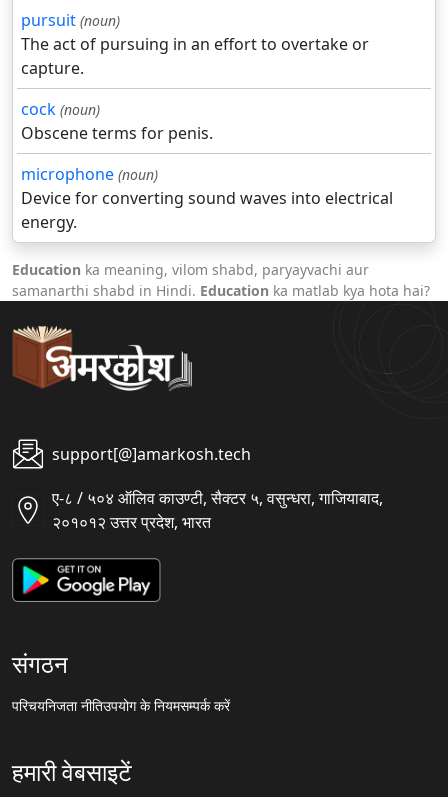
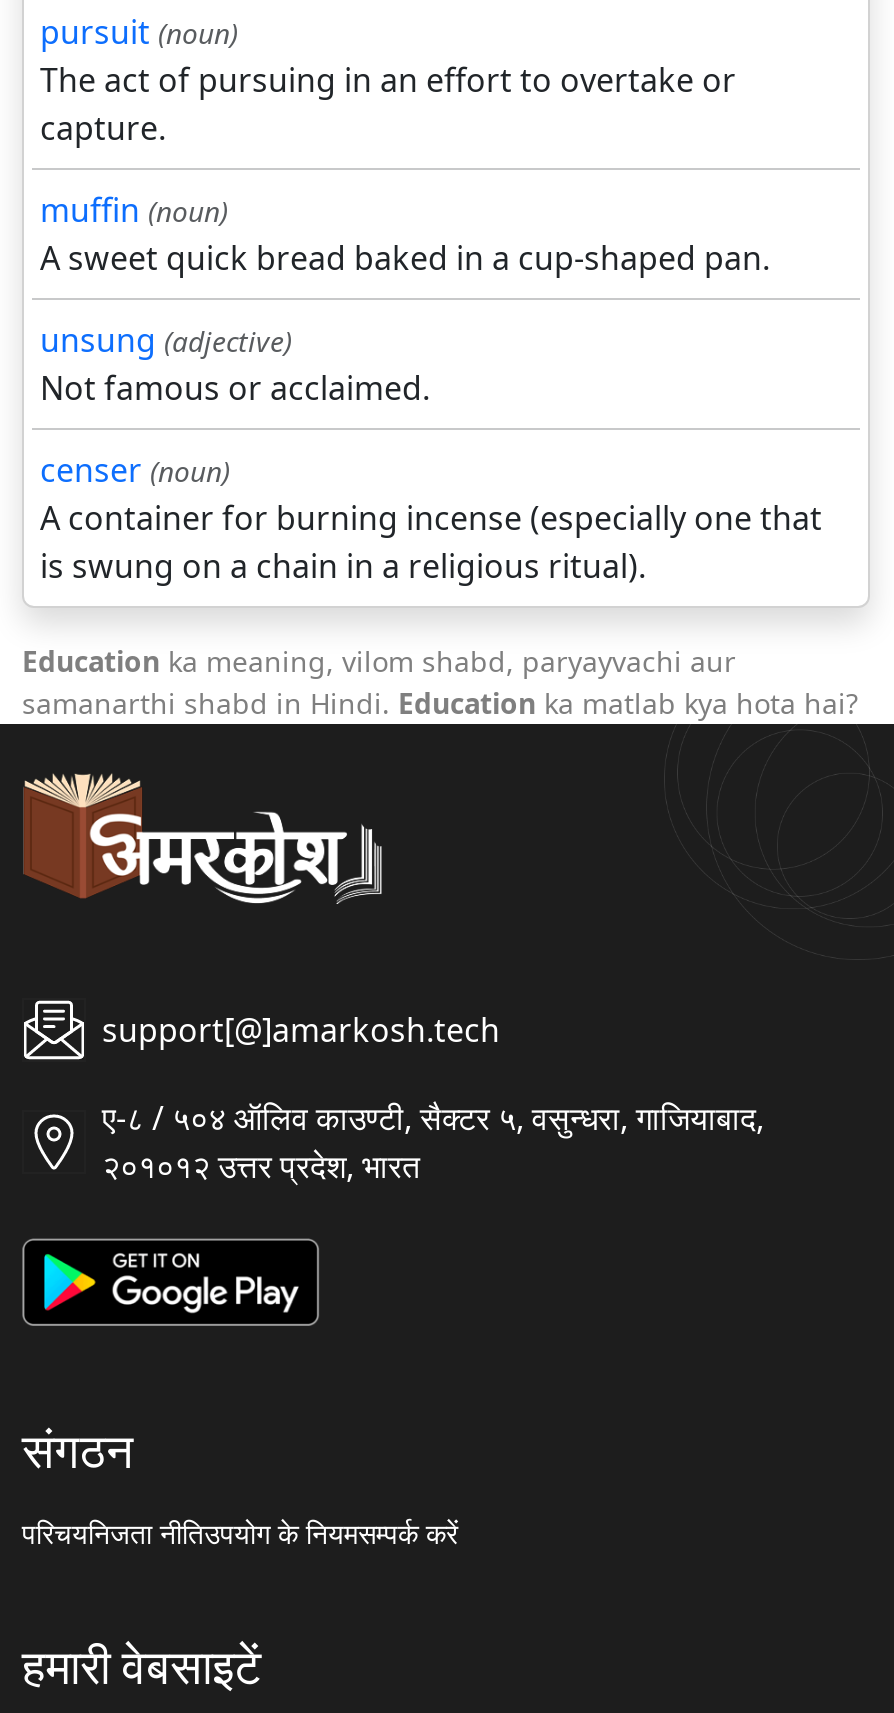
- cock (noun)
- Obscene terms for penis.
- microphone (noun)
- Device for converting sound waves into electrical
- energy.
+ muffin (noun)
+ A sweet quick bread baked in a cup-shaped pan.
+ unsung (adjective)
+ Not famous or acclaimed.
+ censer (noun)
+ A container for burning incense (especially one that
+ is swung on a chain in a religious ritual).
